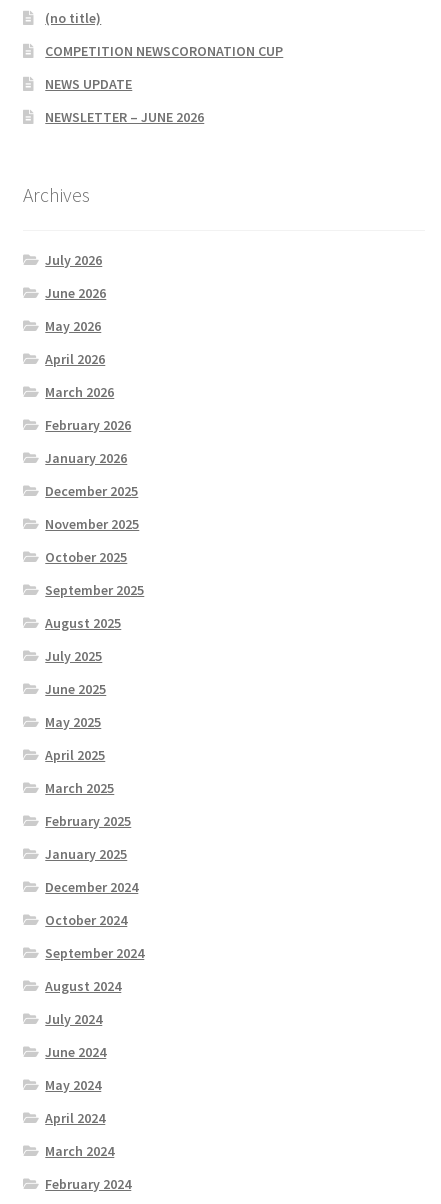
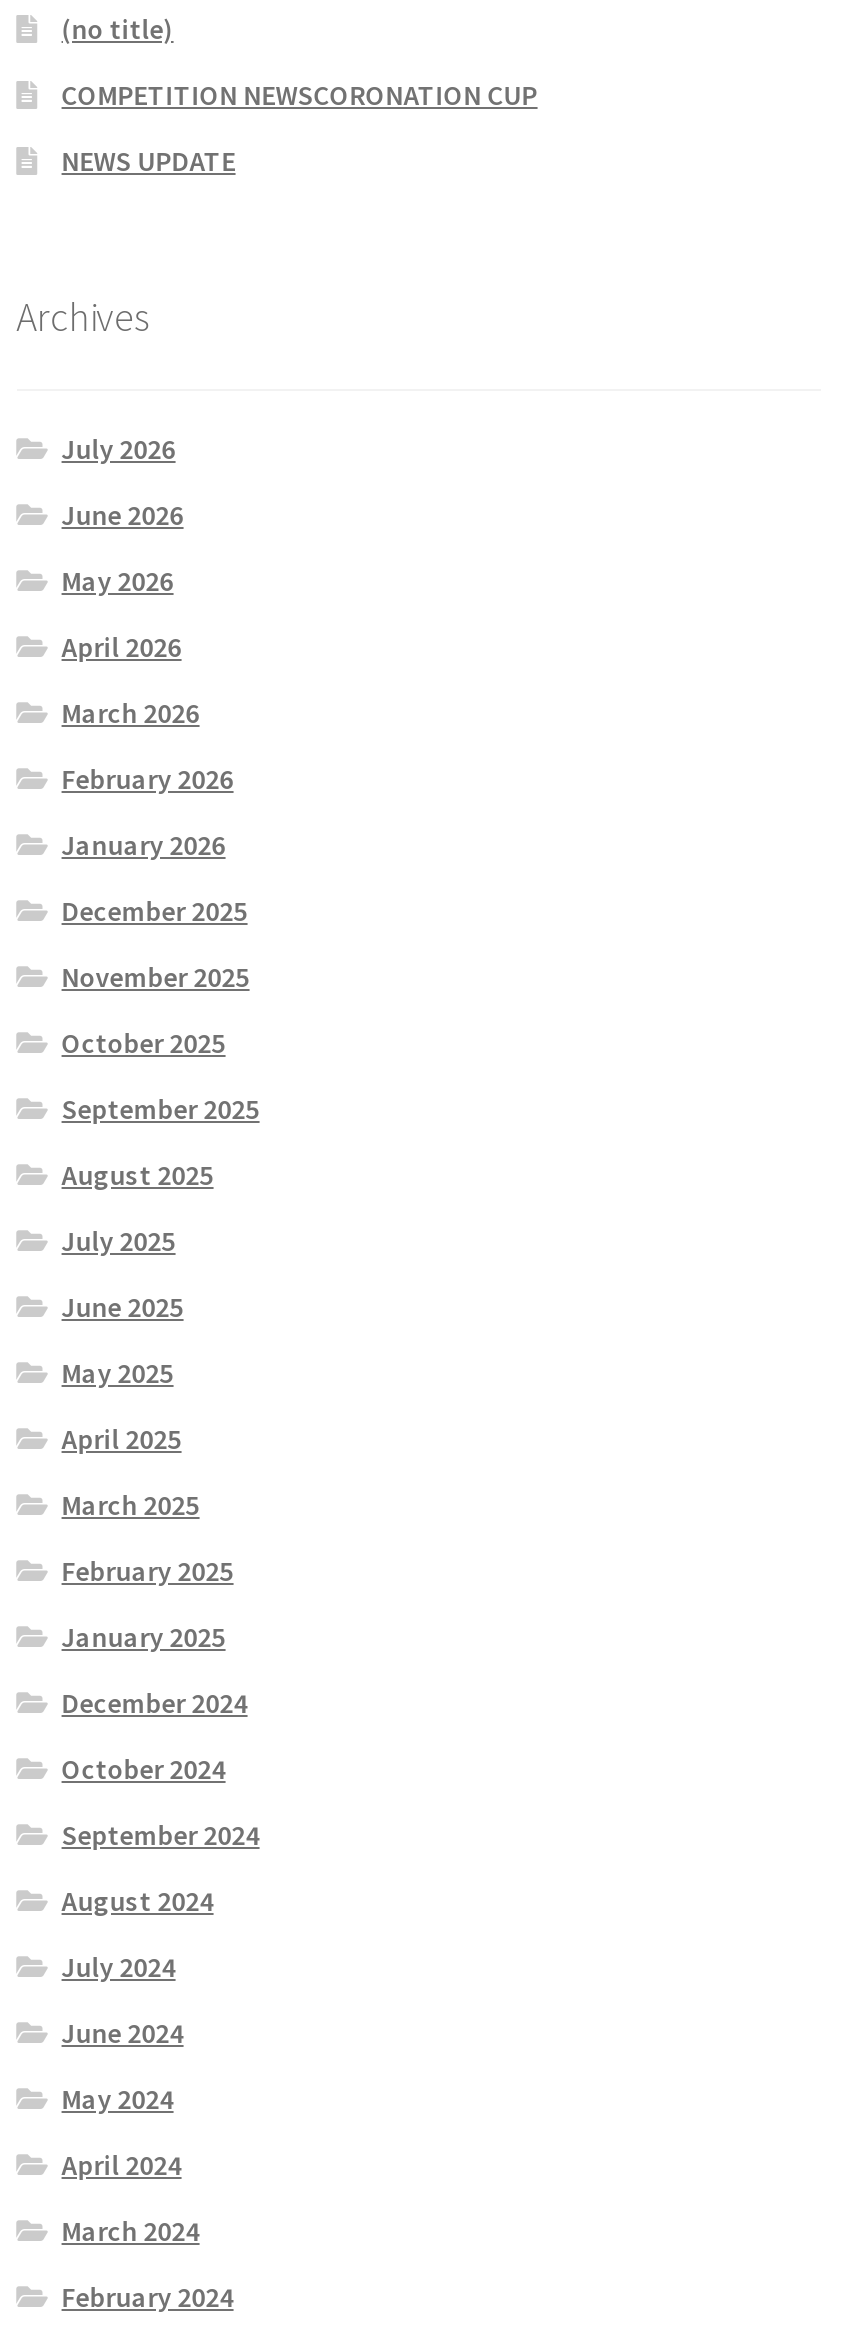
- NEWSLETTER – JUNE 2026
